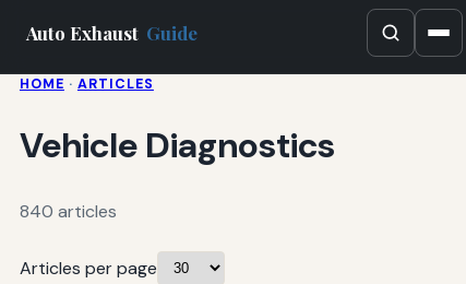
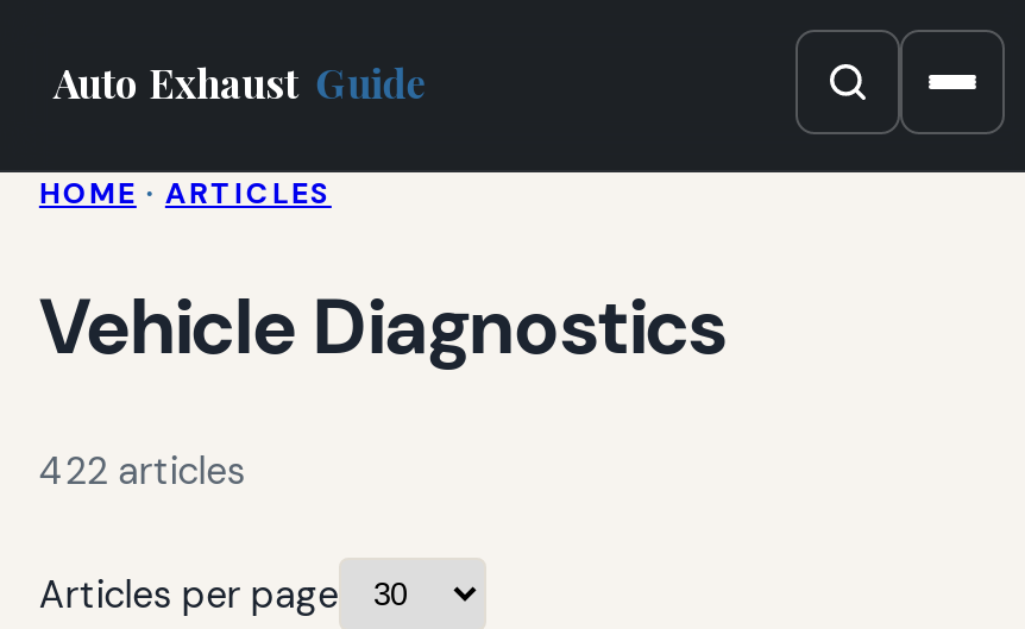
- 840 articles
+ 422 articles
